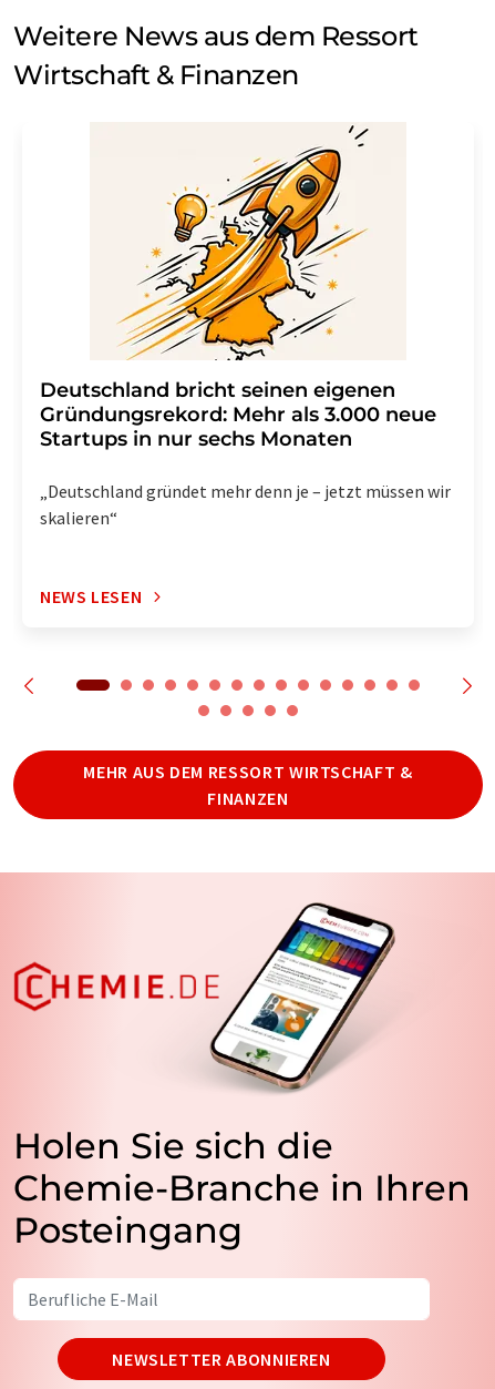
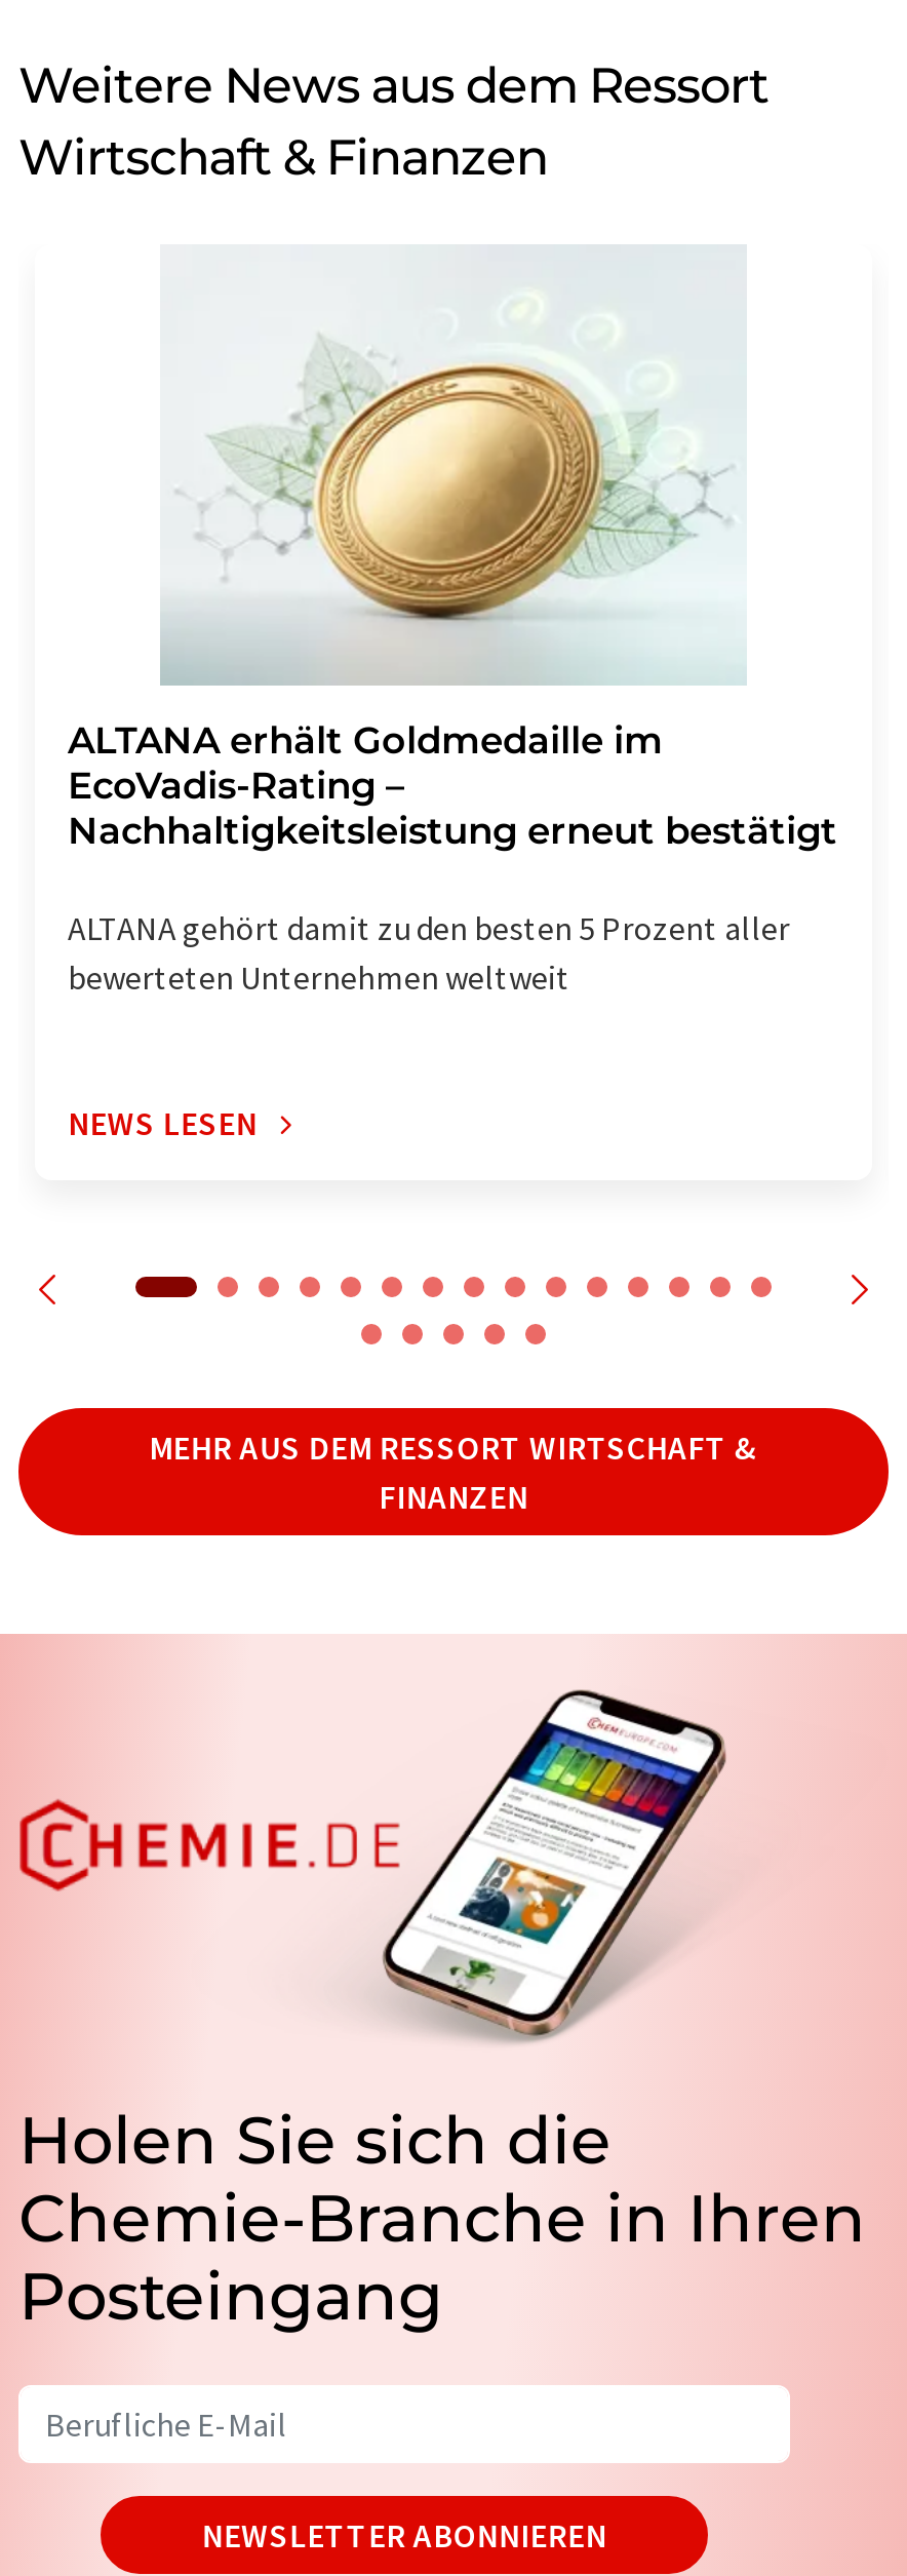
- [image]
- Deutschland bricht seinen eigenen
- Gründungsrekord: Mehr als 3.000 neue
- Startups in nur sechs Monaten
+ [image]
+ ALTANA erhält Goldmedaille im
+ EcoVadis-Rating –
+ Nachhaltigkeitsleistung erneut bestätigt

- „Deutschland gründet mehr denn je – jetzt müssen wir
- skalieren“
+ ALTANA gehört damit zu den besten 5 Prozent aller
+ bewerteten Unternehmen weltweit
